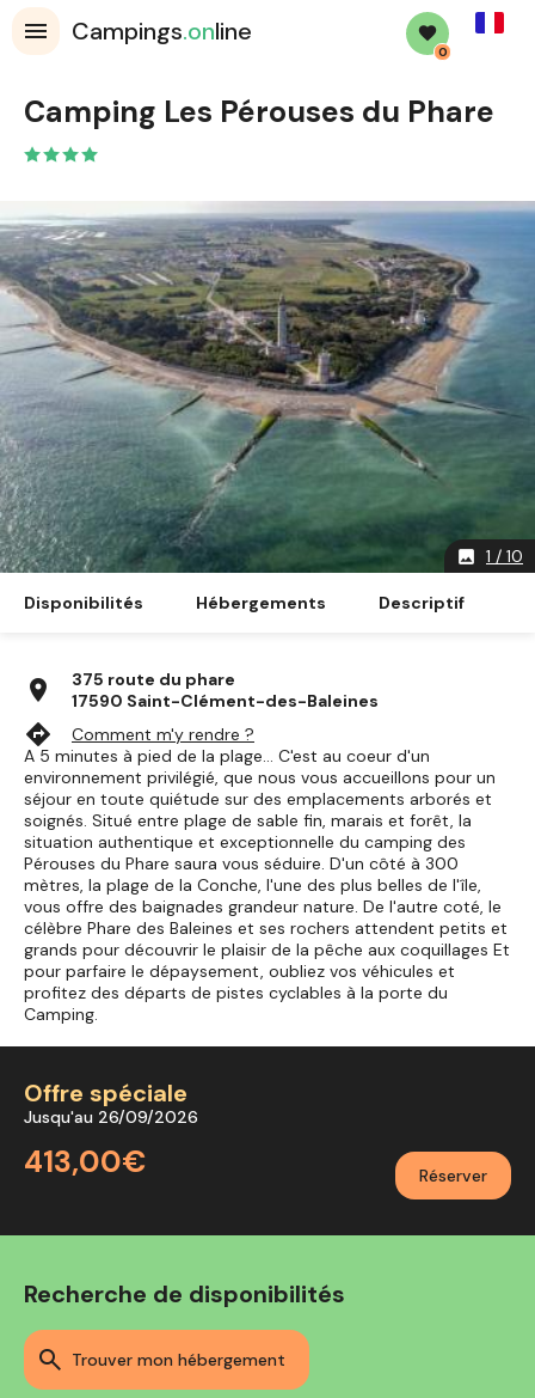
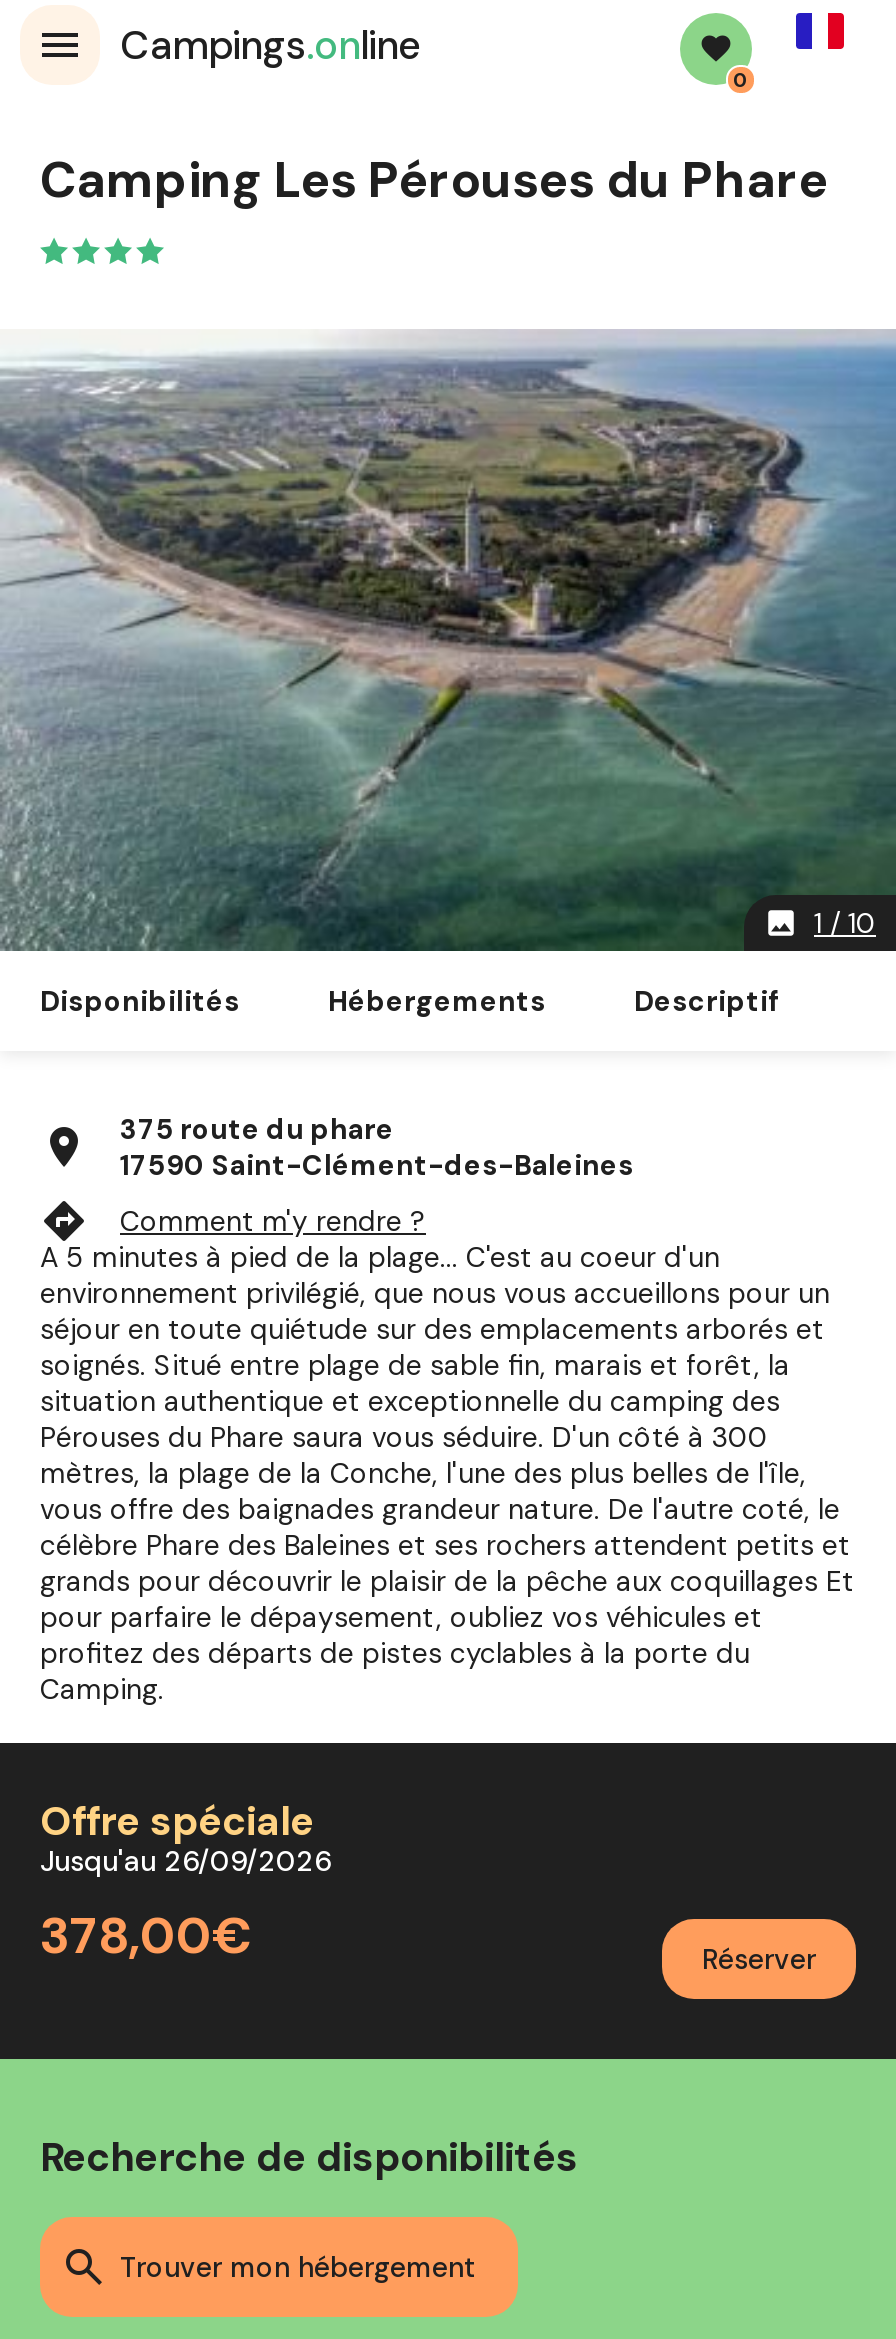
- 413,00€
+ 378,00€
